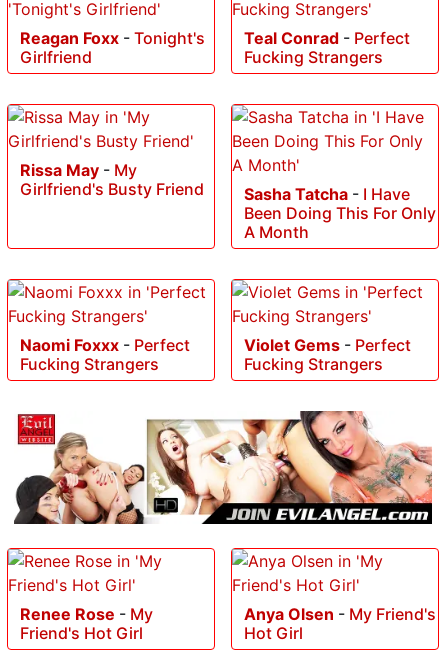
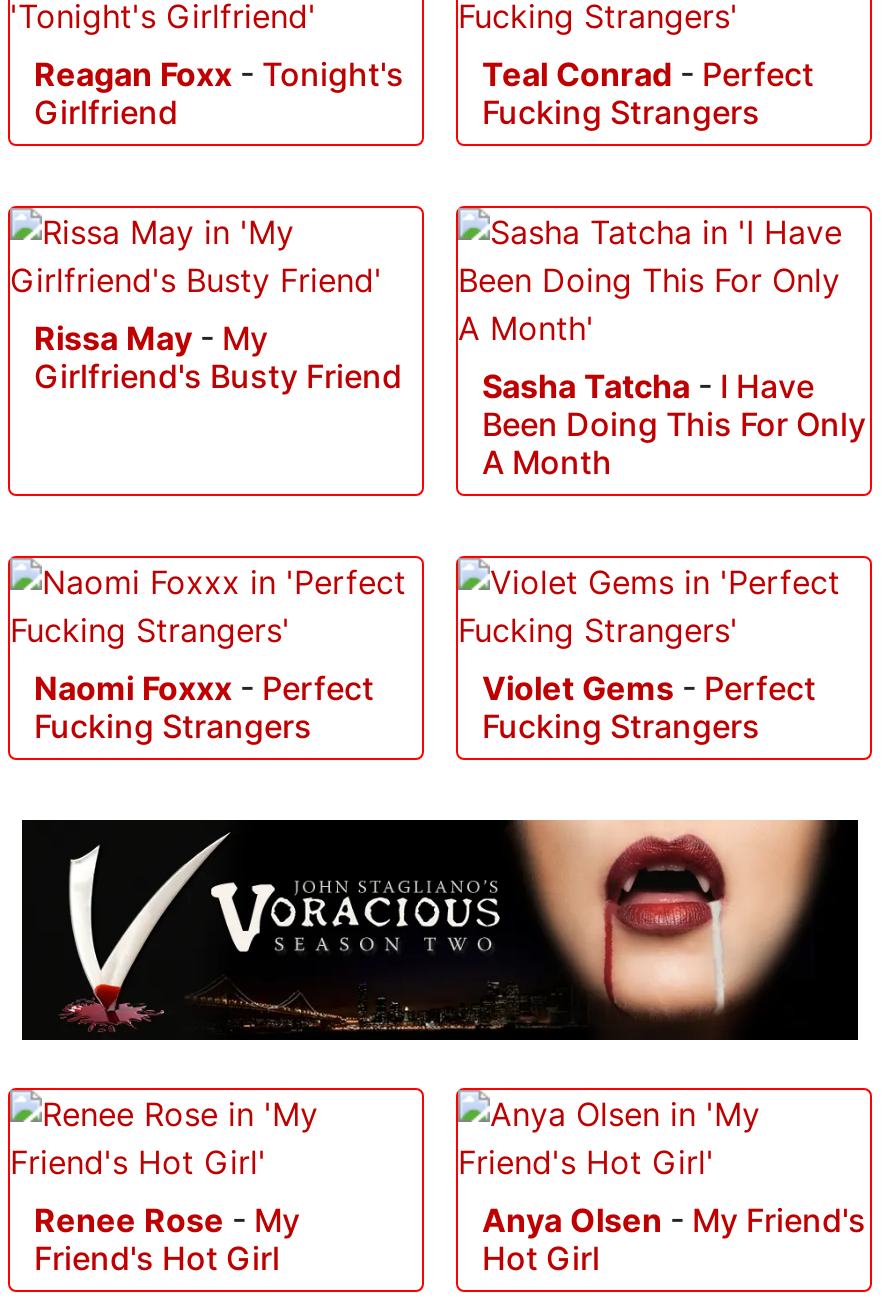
- [image]
+ [image]
